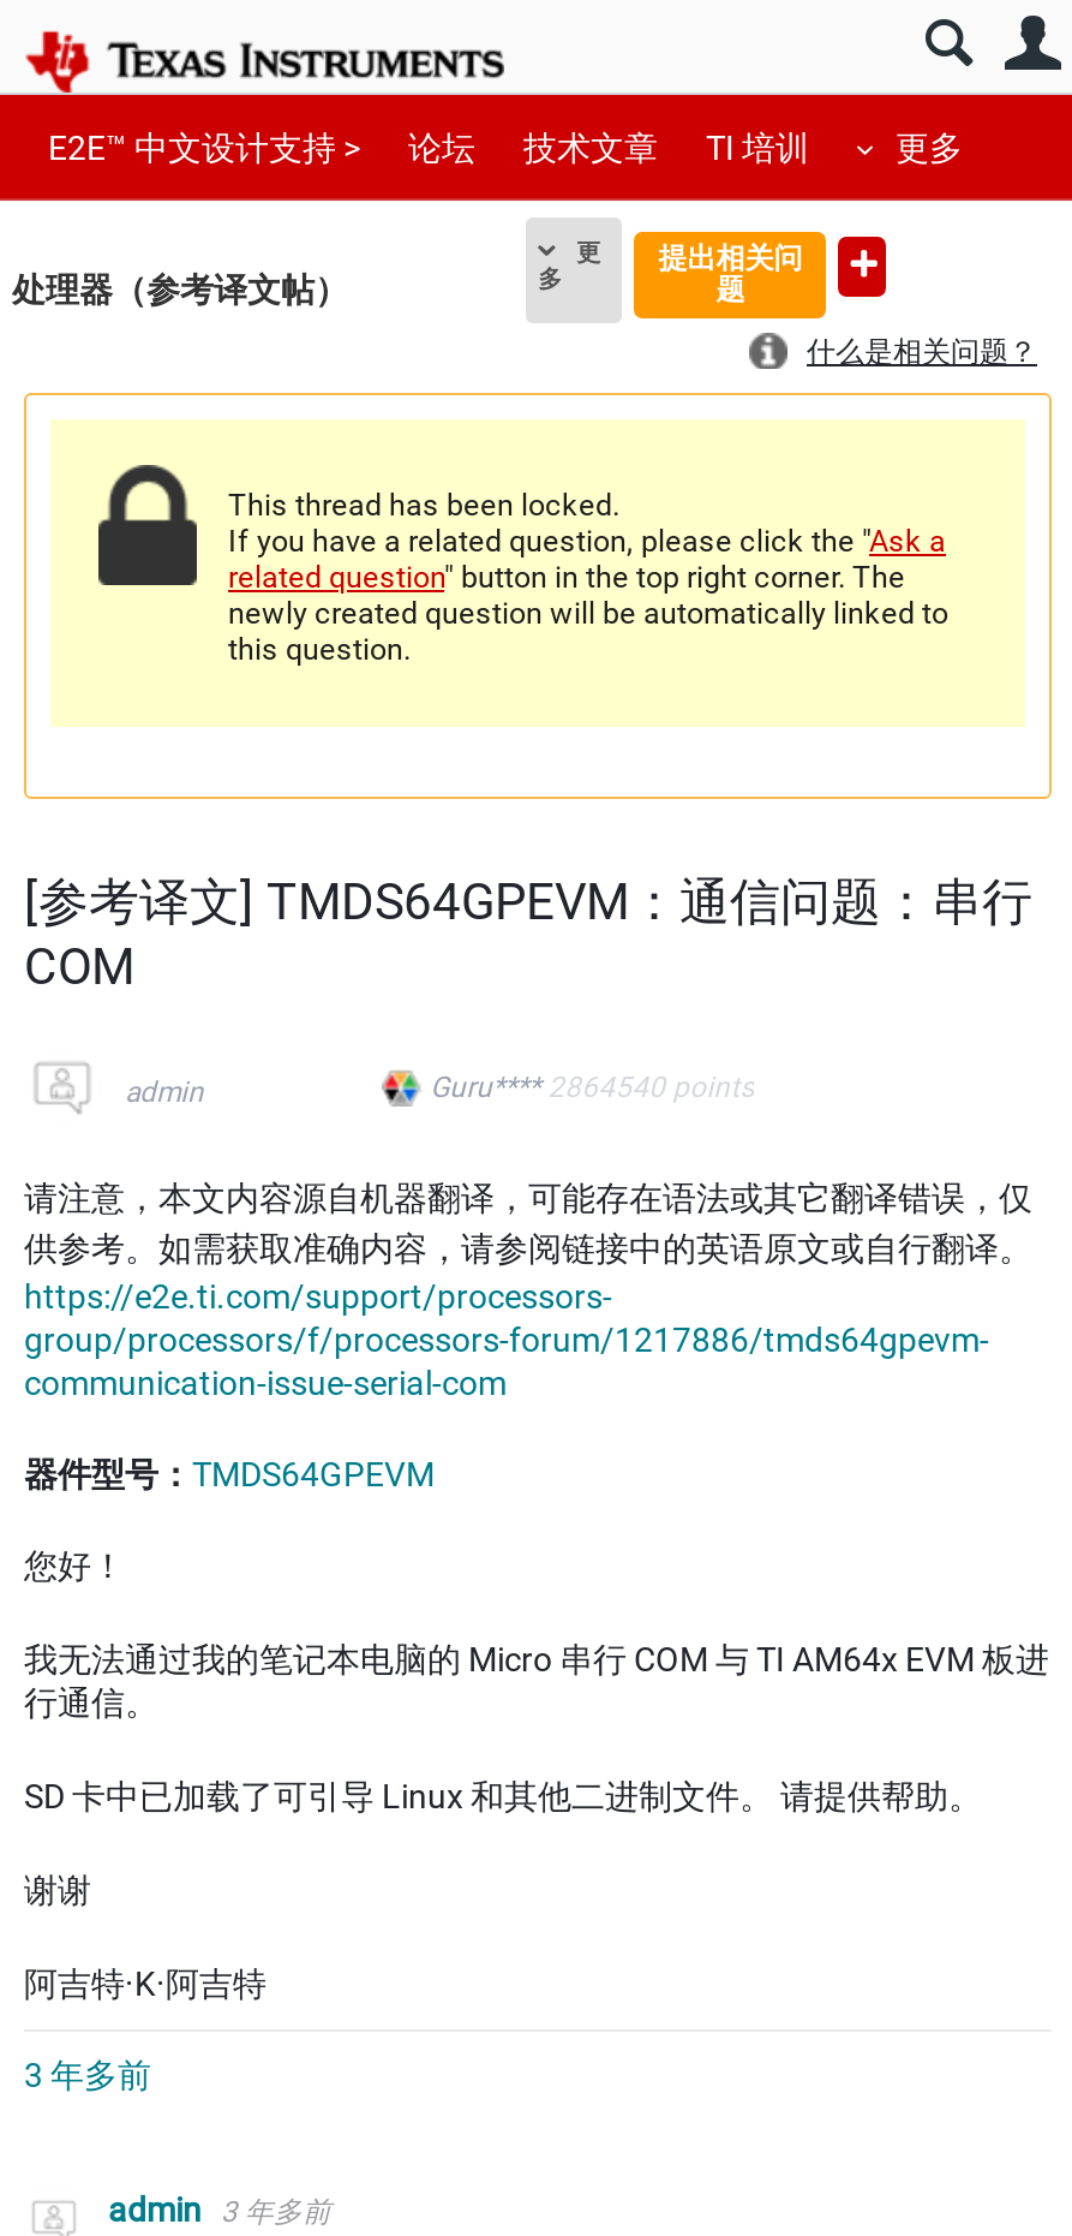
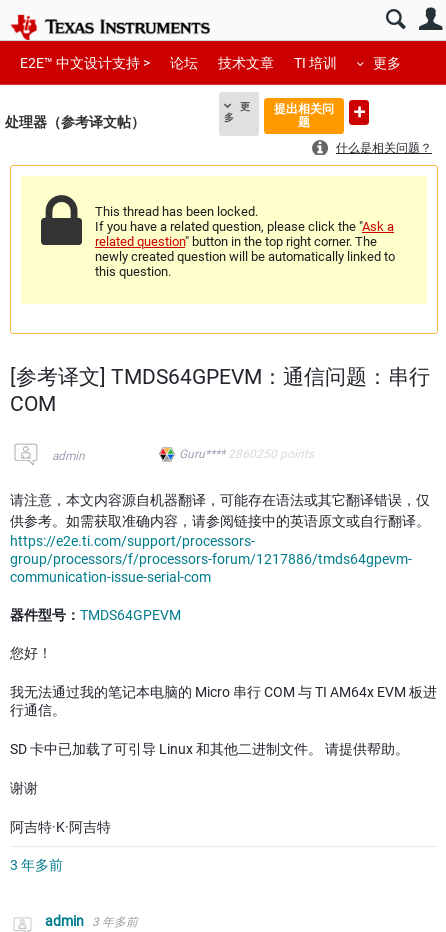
- Guru**** 2864540 points
+ Guru**** 2860250 points
